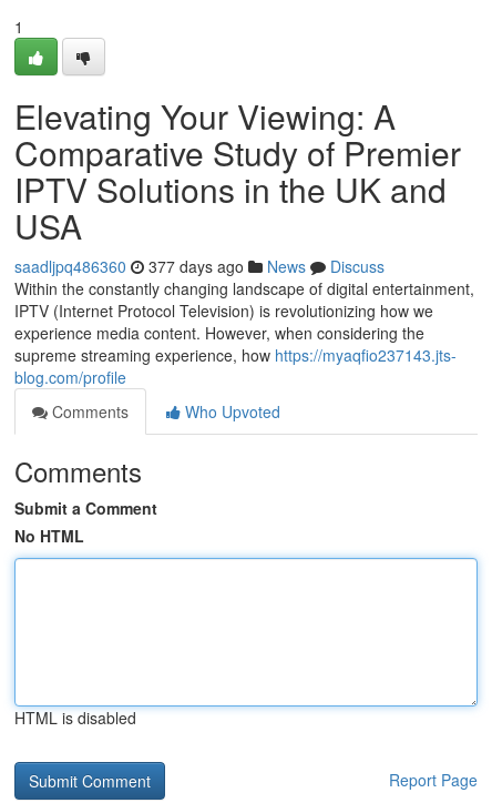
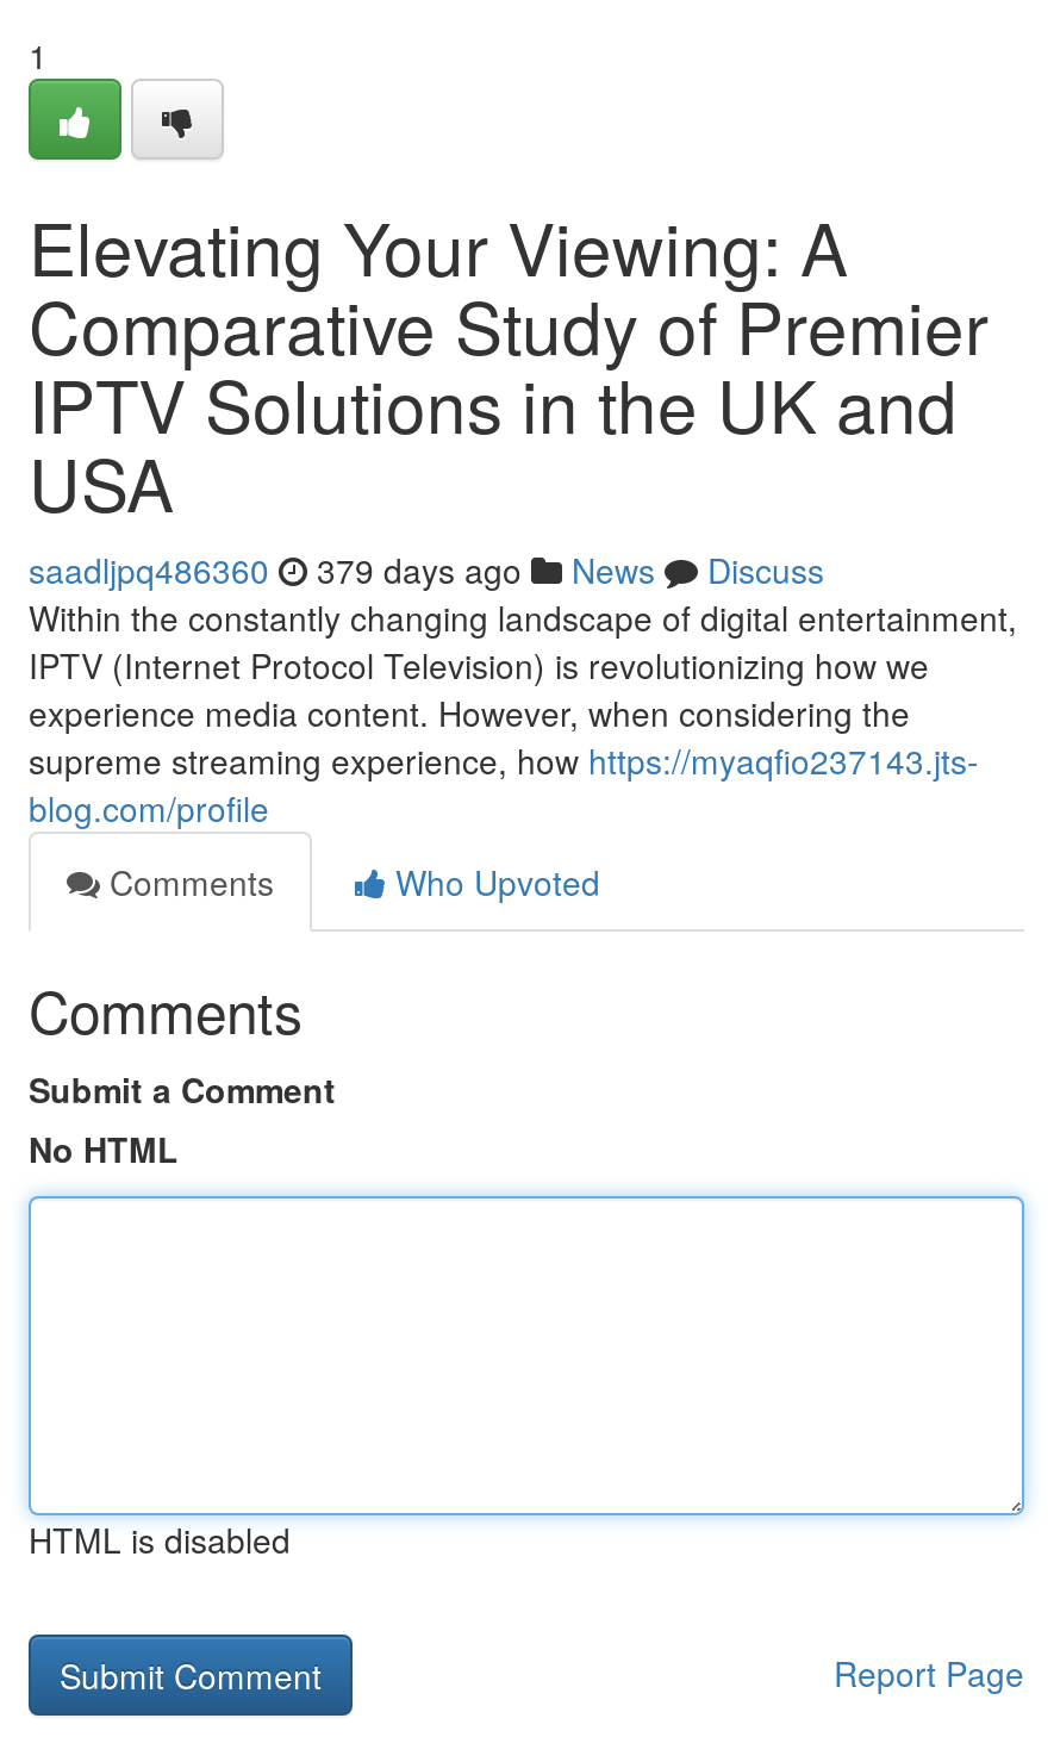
- saadljpq486360 377 days ago News Discuss
+ saadljpq486360 379 days ago News Discuss
